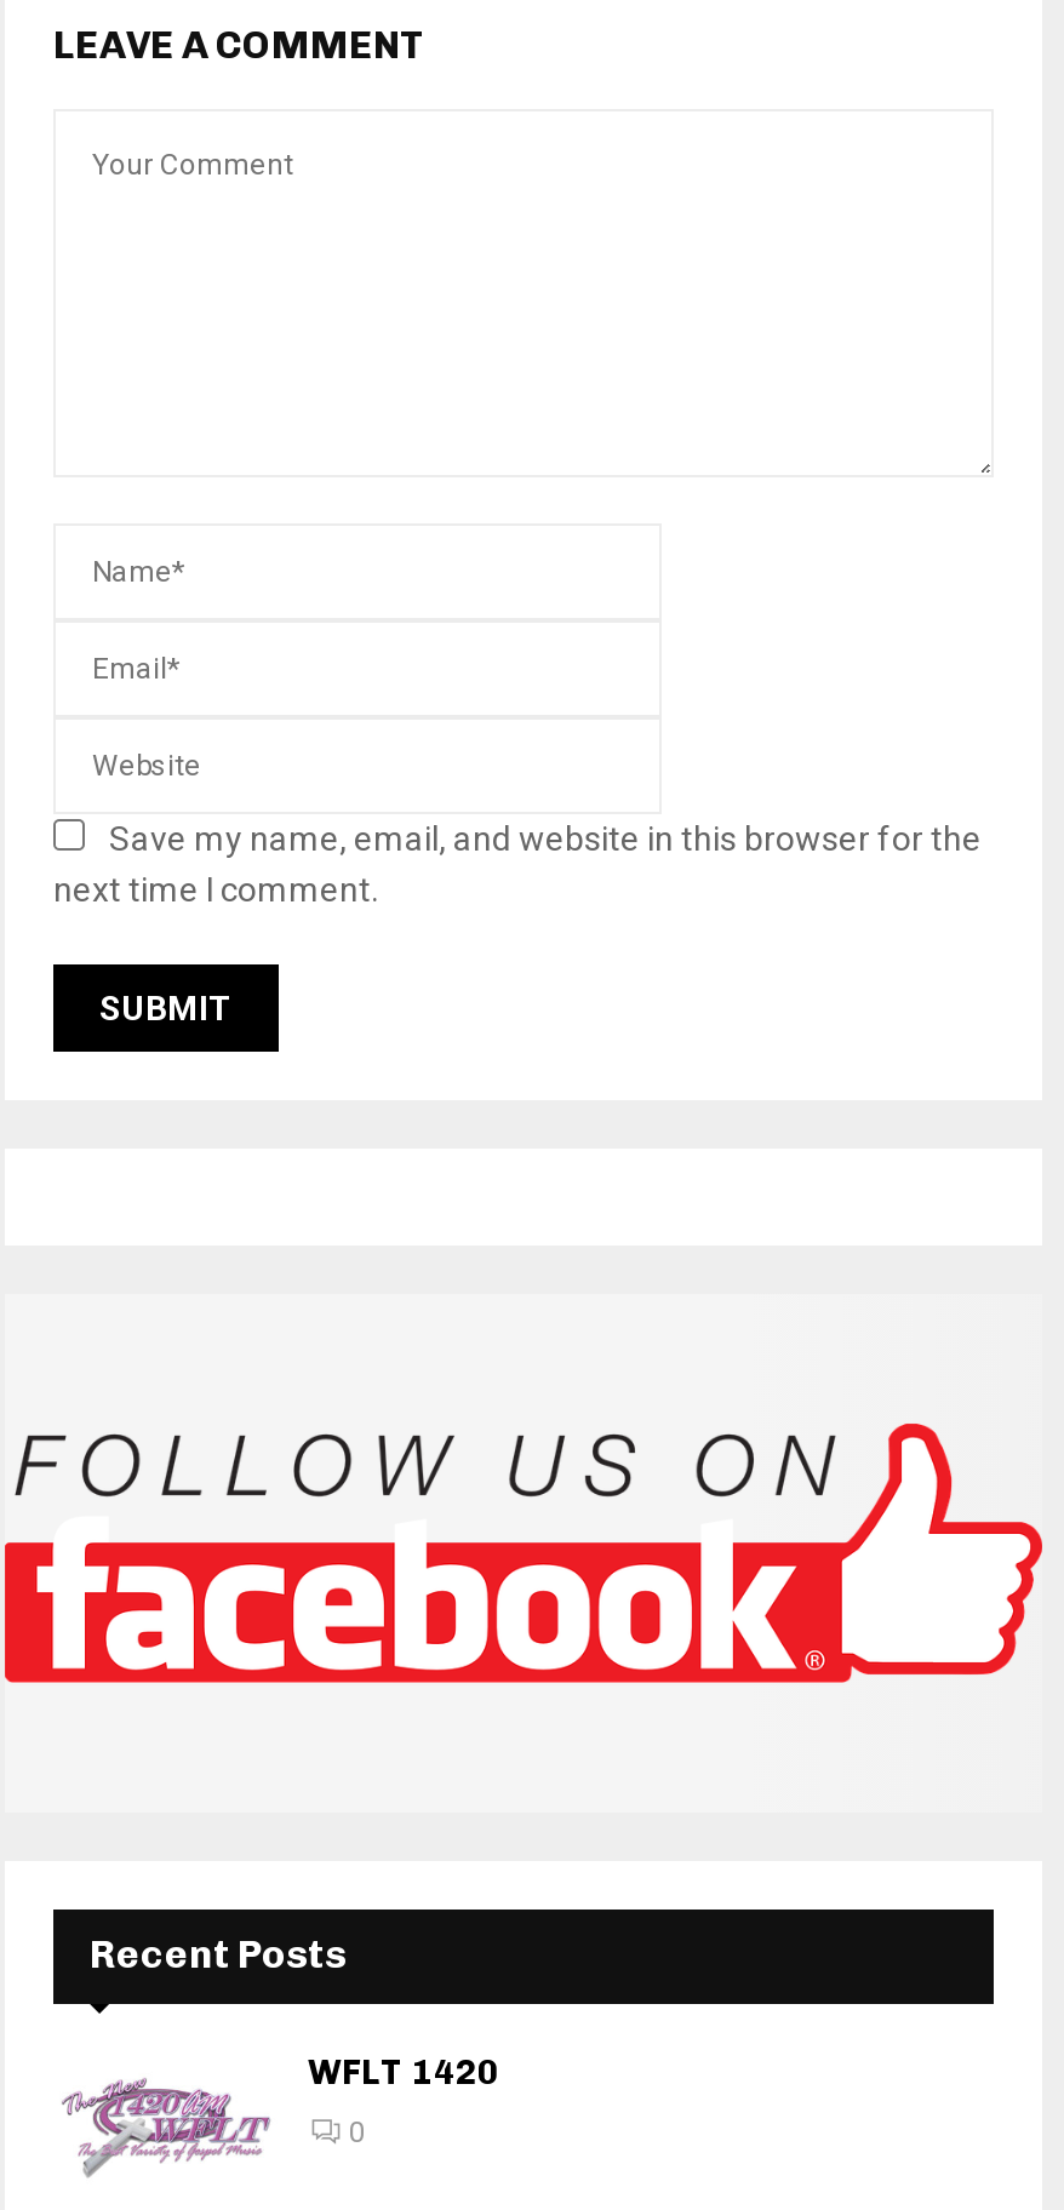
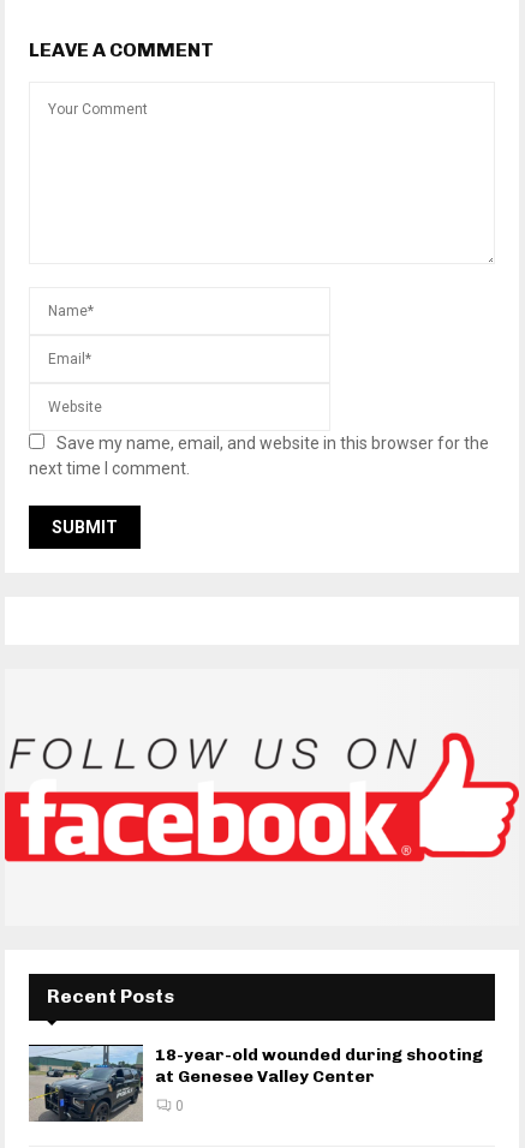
- [image]
- WFLT 1420
+ [image]
+ 18-year-old wounded during shooting
+ at Genesee Valley Center
